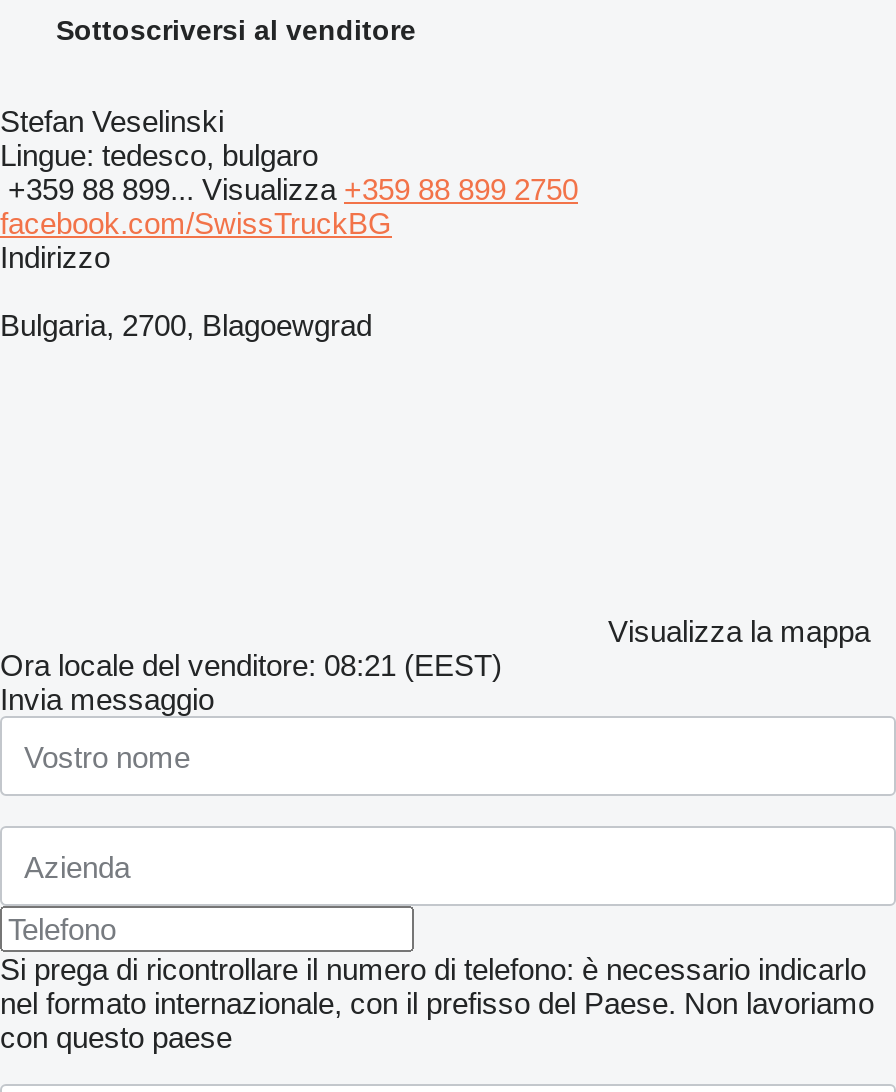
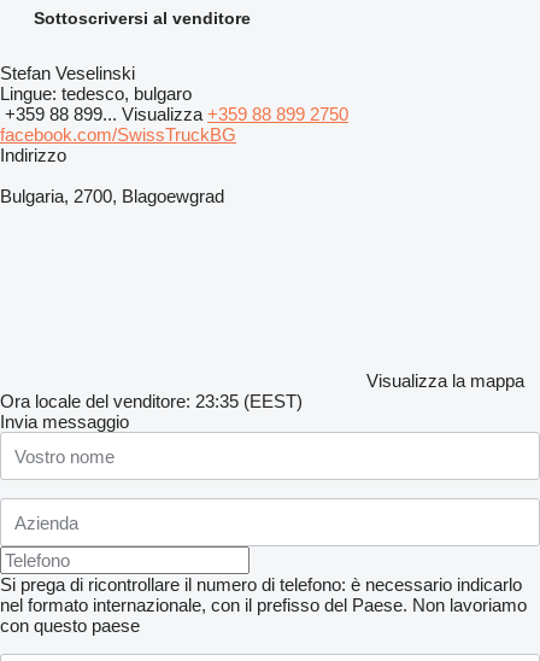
- Ora locale del venditore: 08:21 (EEST)
+ Ora locale del venditore: 23:35 (EEST)
